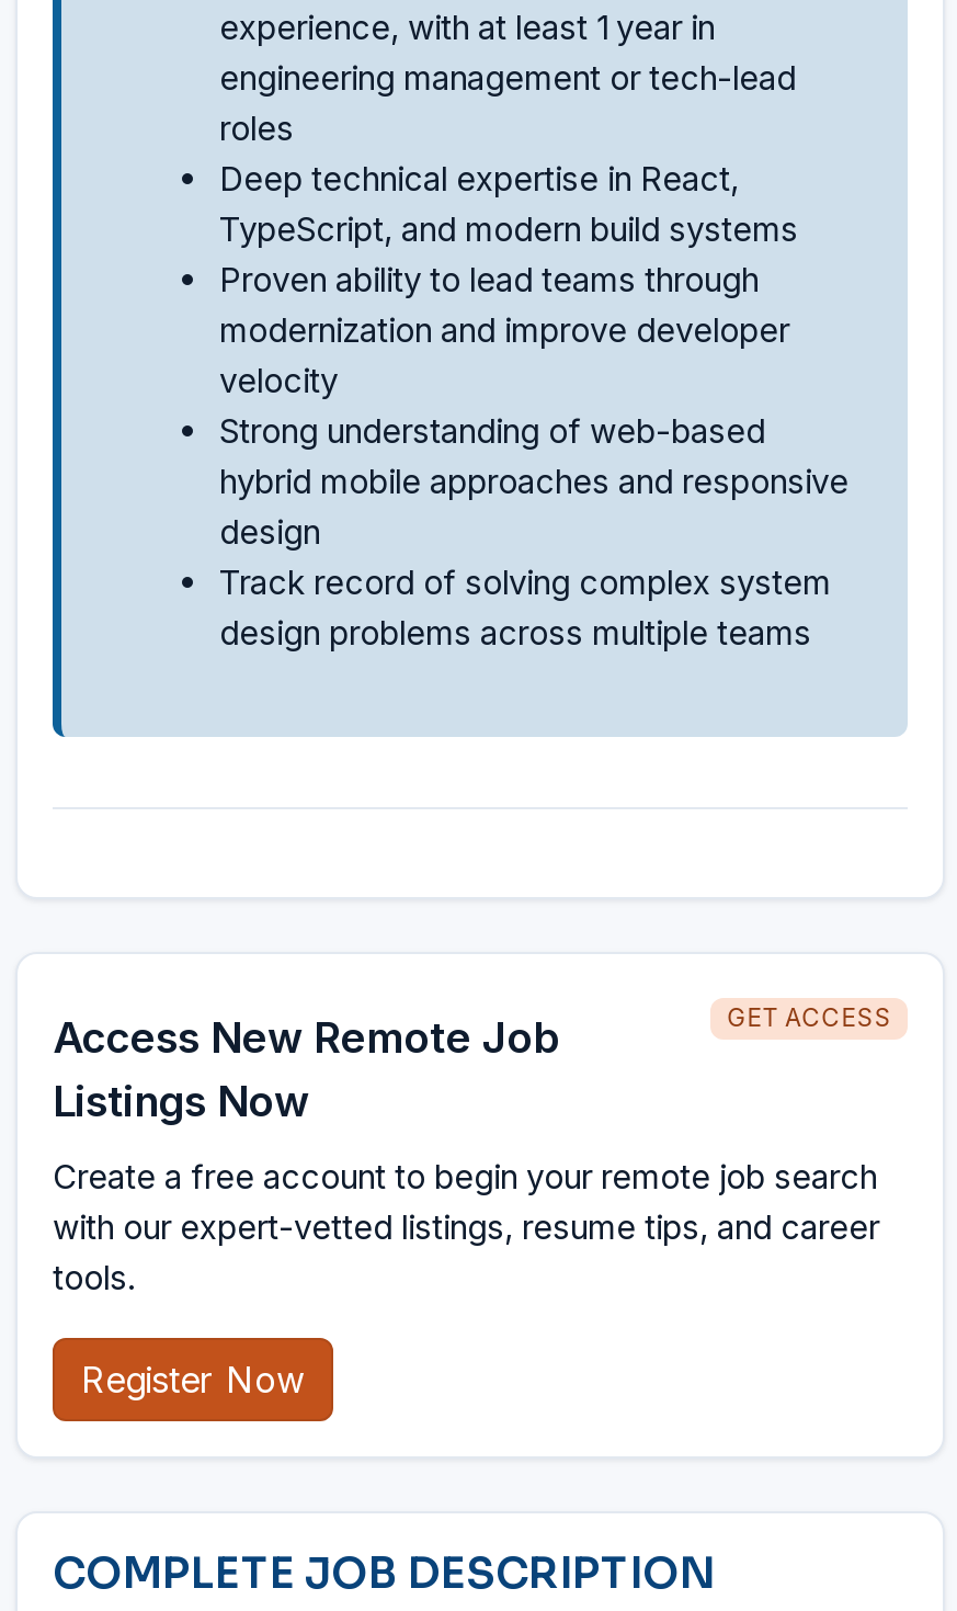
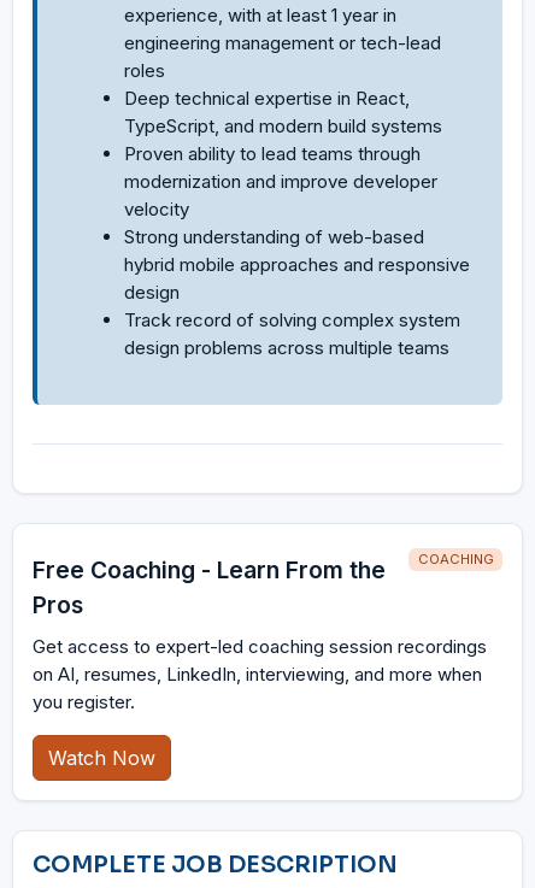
- GET ACCESS
- Access New Remote Job
- Listings Now
+ COACHING
+ Free Coaching - Learn From the
+ Pros

- Create a free account to begin your remote job search
- with our expert-vetted listings, resume tips, and career
- tools.
+ Get access to expert-led coaching session recordings
+ on AI, resumes, LinkedIn, interviewing, and more when
+ you register.

- Register Now
+ Watch Now
